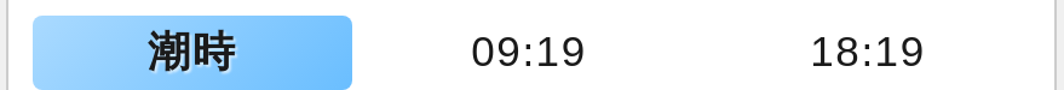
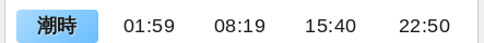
- 09:19
- 18:19
+ 01:59
+ 08:19
+ 15:40
+ 22:50
